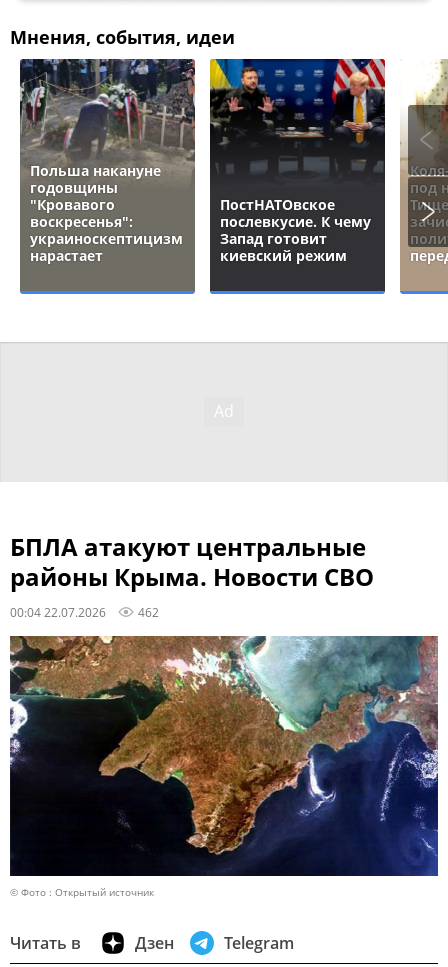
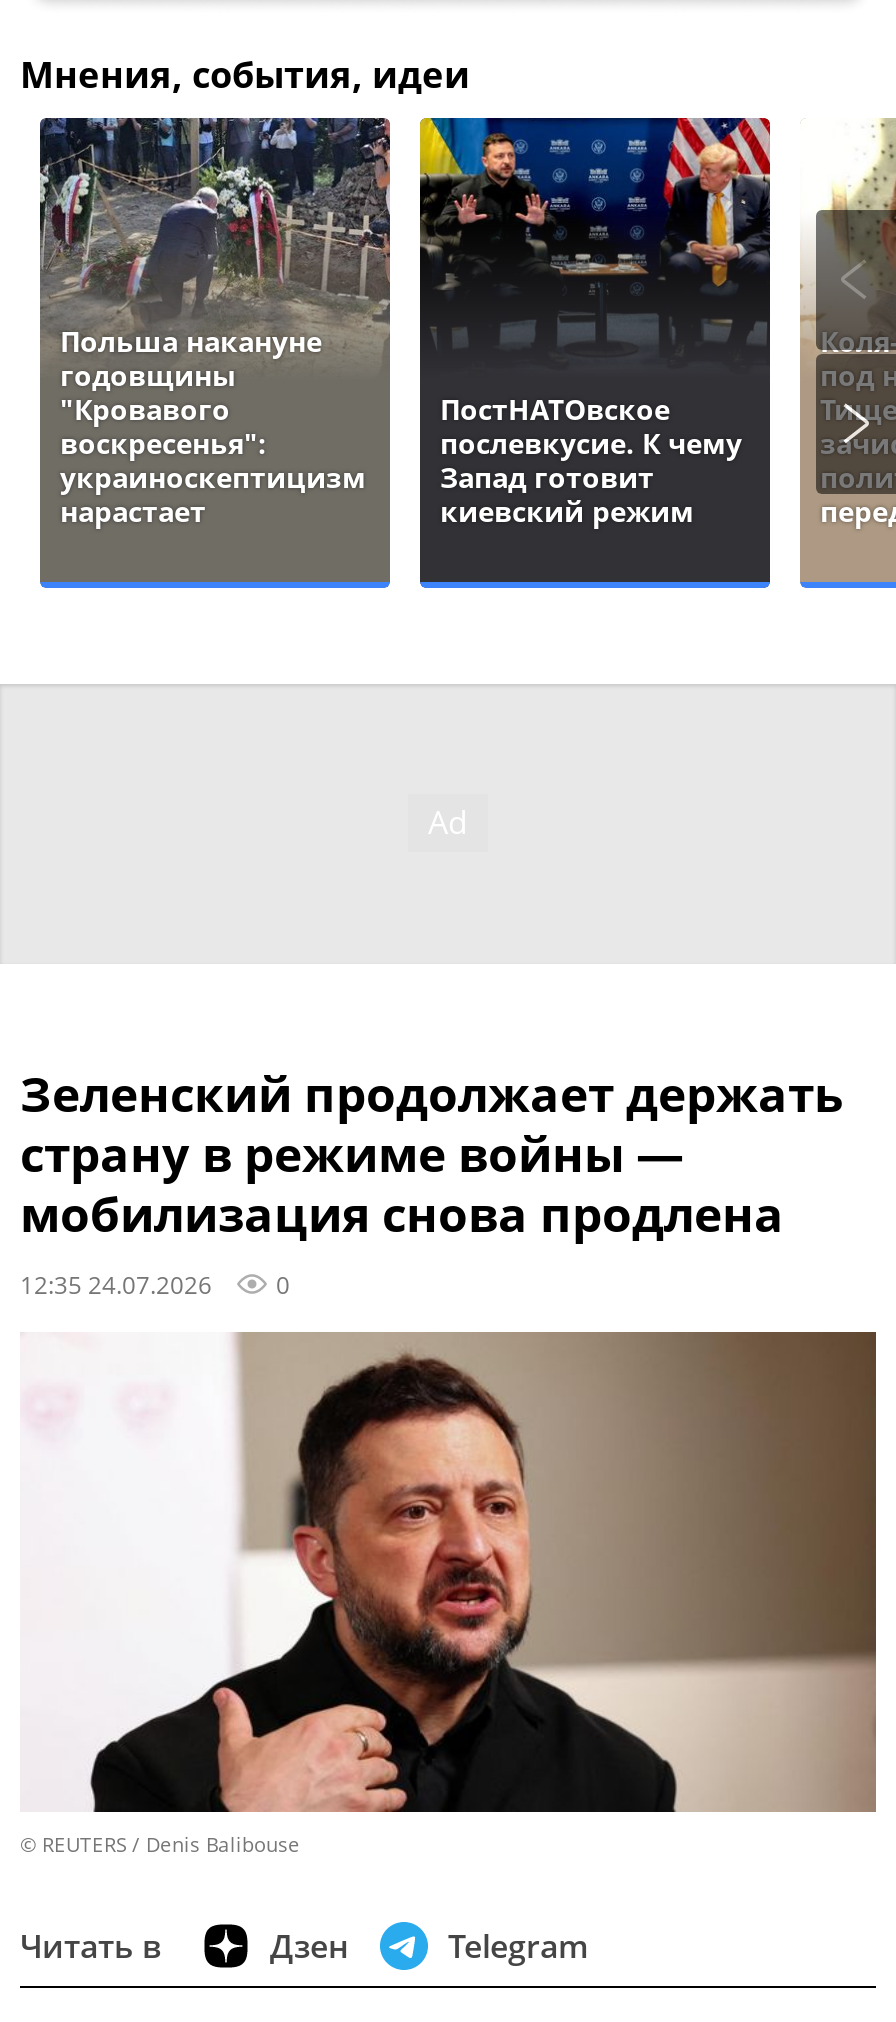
- БПЛА атакуют центральные
- районы Крыма. Новости СВО
- 00:04 22.07.2026
- 462
+ Зеленский продолжает держать
+ страну в режиме войны —
+ мобилизация снова продлена
+ 12:35 24.07.2026
+ 0

- [image]
- © Фото : Открытый источник
+ [image]
+ © REUTERS / Denis Balibouse
